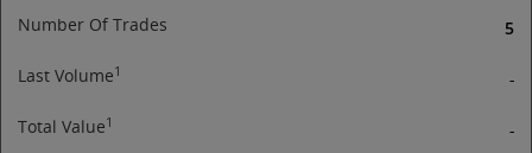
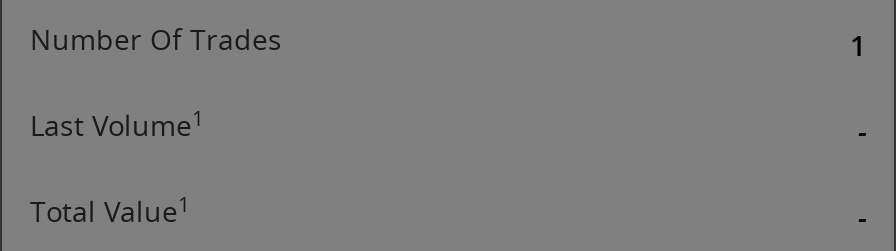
- 5
+ 1
